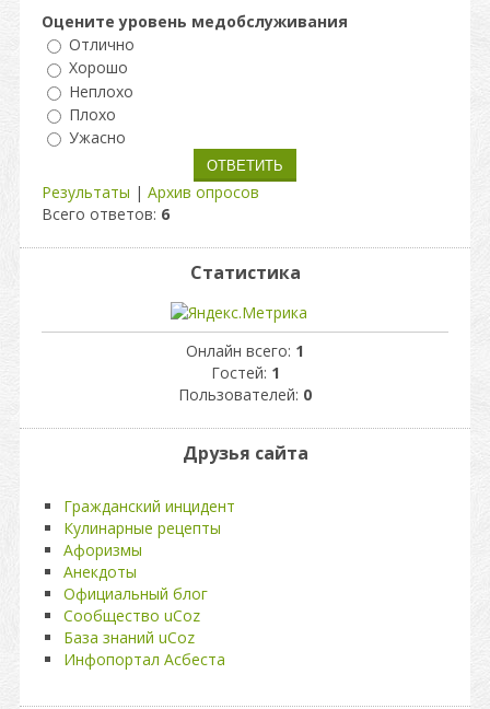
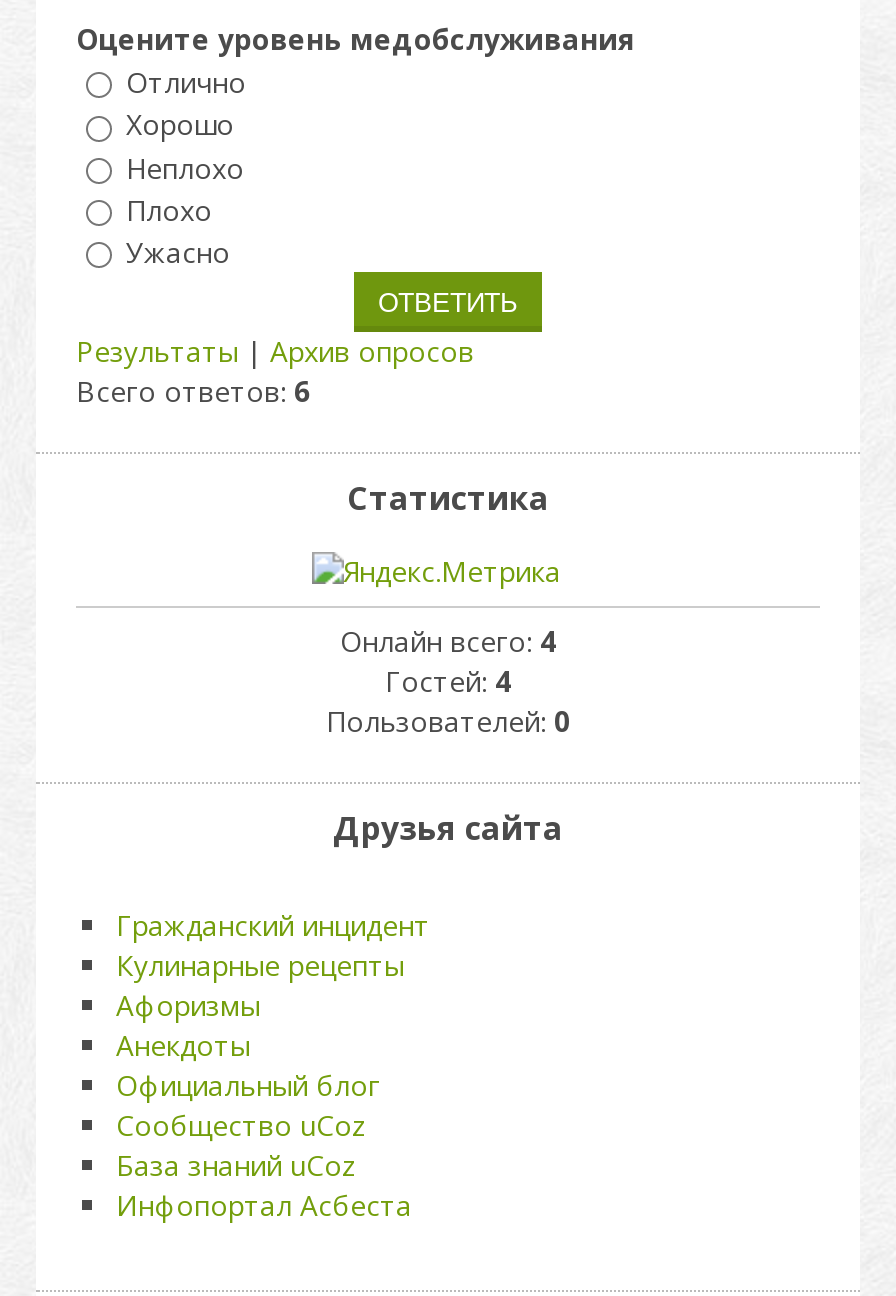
- Онлайн всего: 1
+ Онлайн всего: 4

- Гостей: 1
+ Гостей: 4
